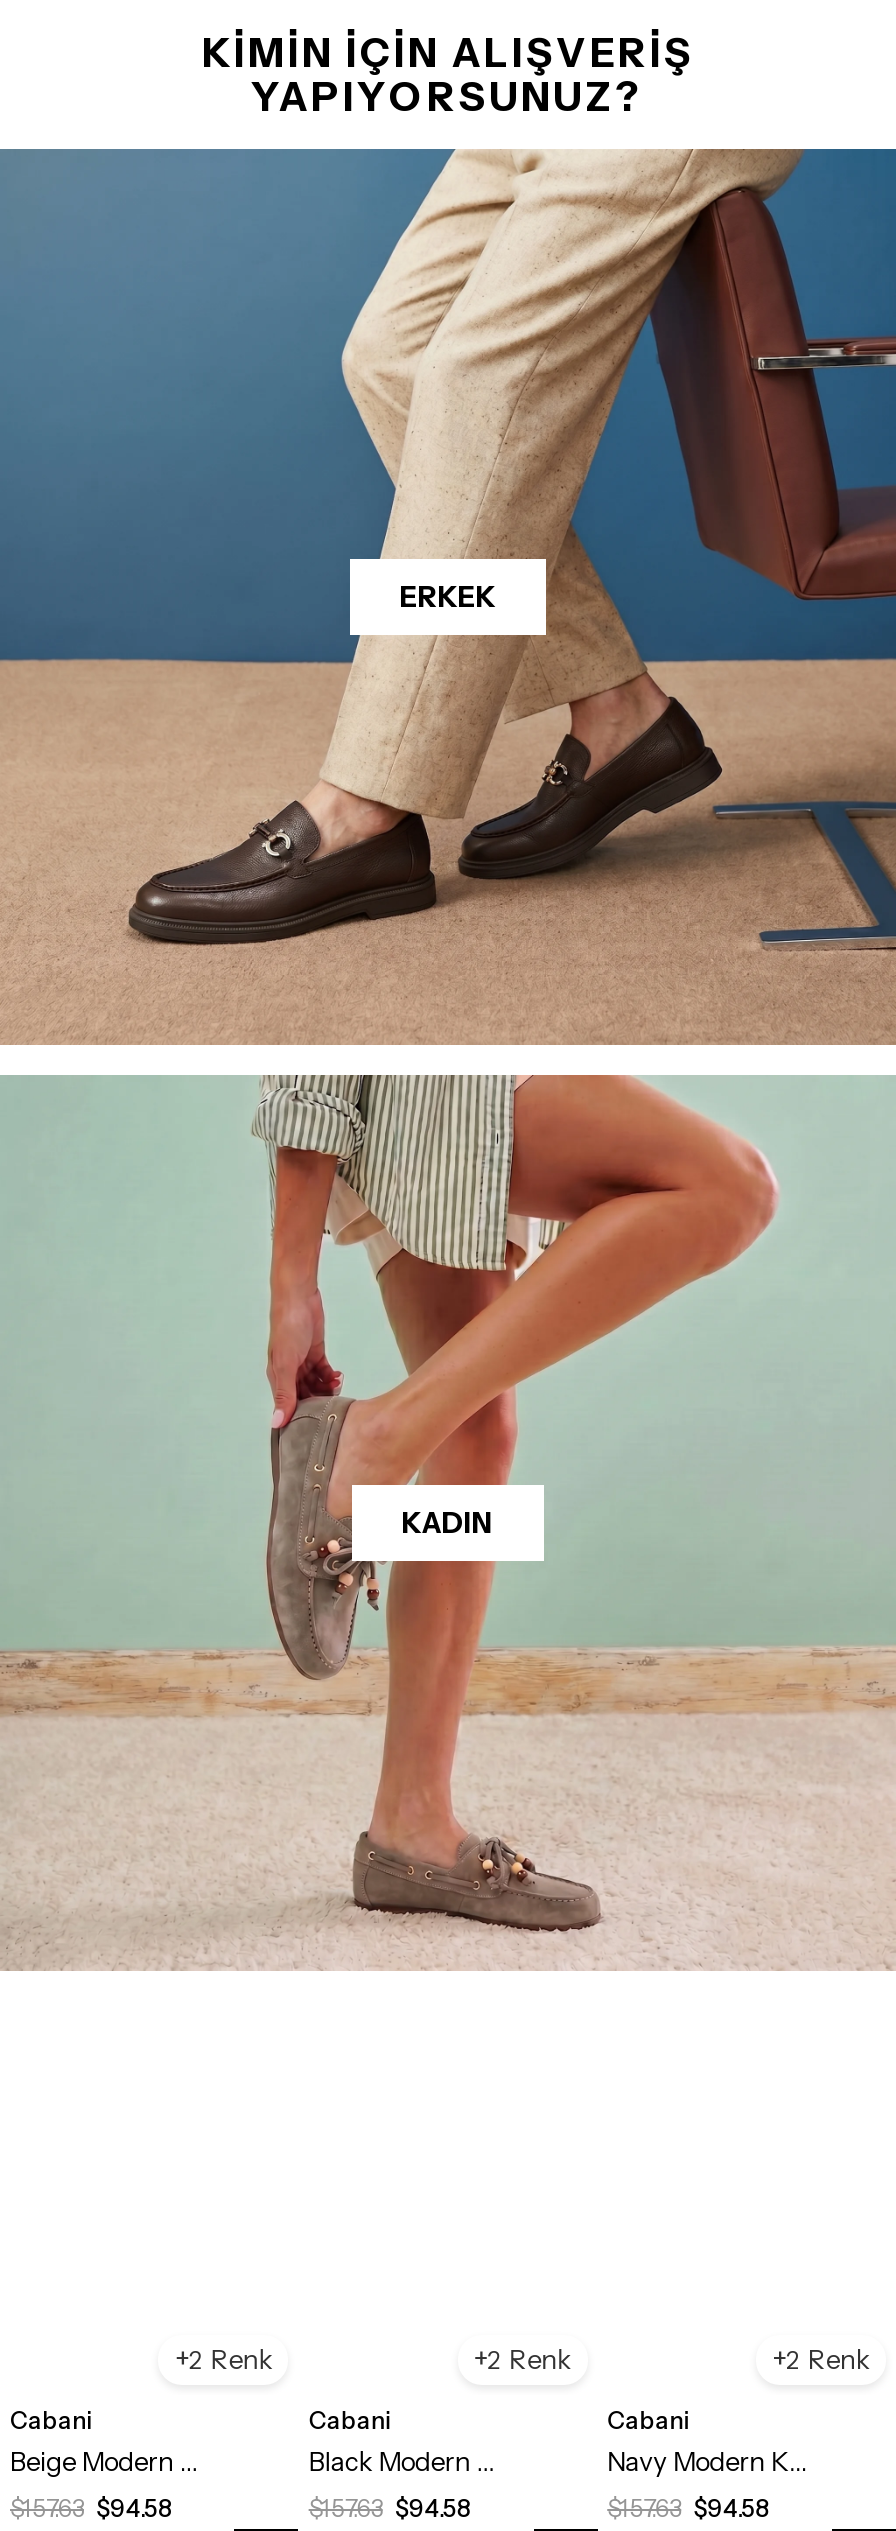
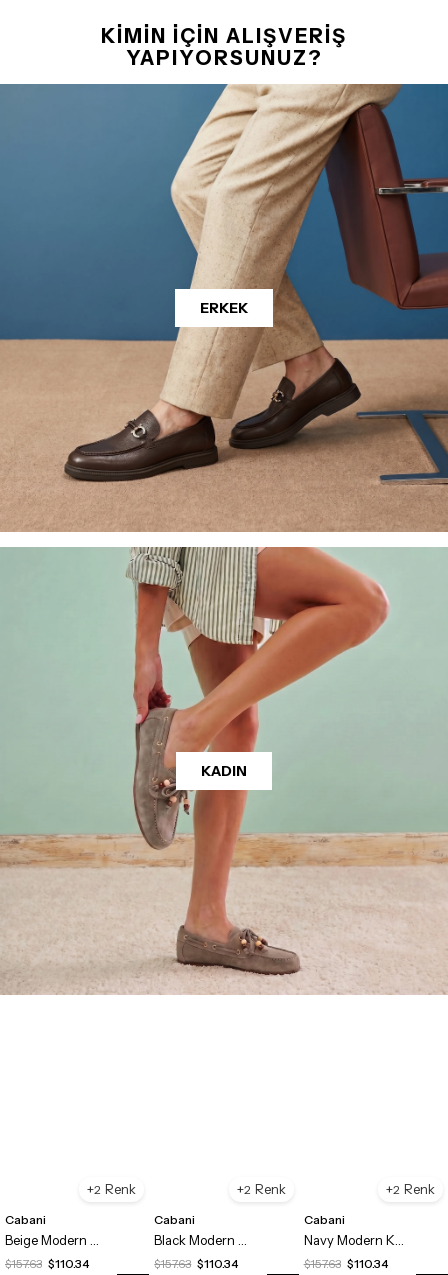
- $94.58
+ $110.34

- $157.63 $94.58
+ $157.63 $110.34

- $157.63 $94.58
+ $157.63 $110.34
